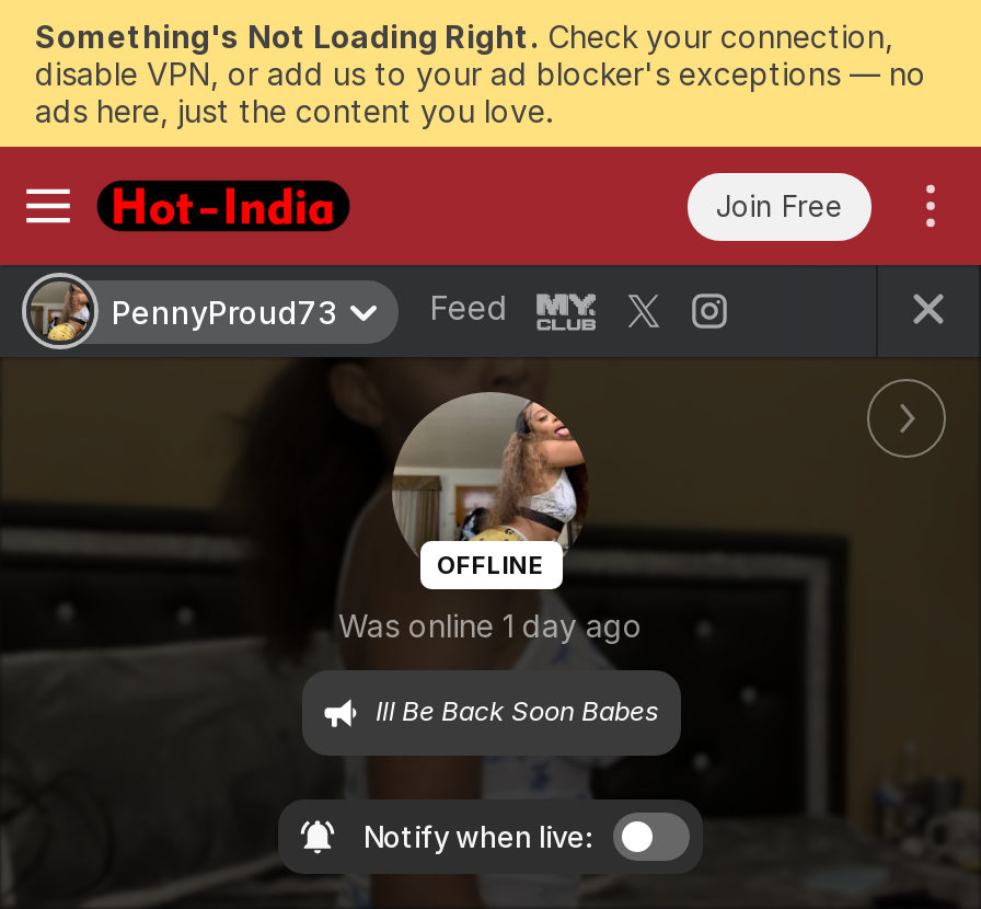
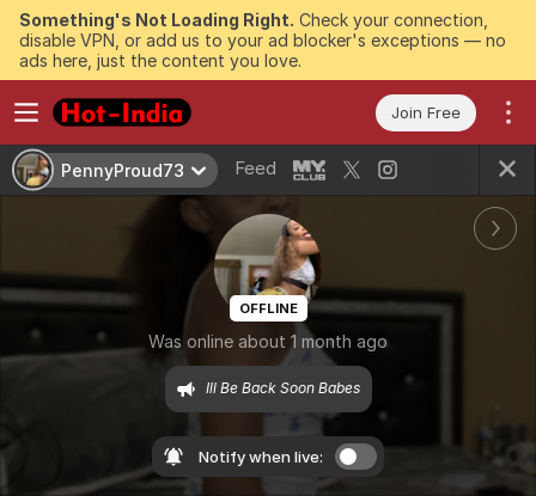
- Was online 1 day ago
+ Was online about 1 month ago
